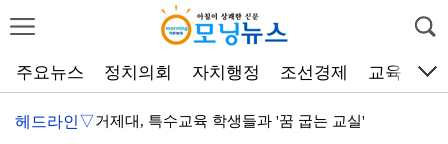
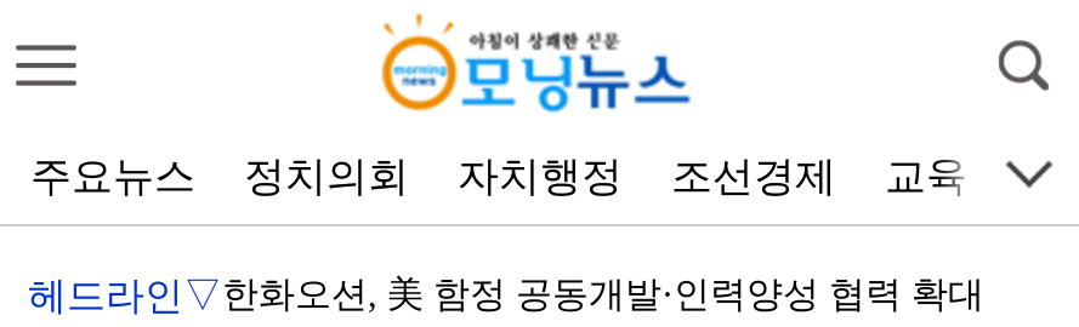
- 거제대, 특수교육 학생들과 '꿈 굽는 교실'
+ 한화오션, 美 함정 공동개발·인력양성 협력 확대
